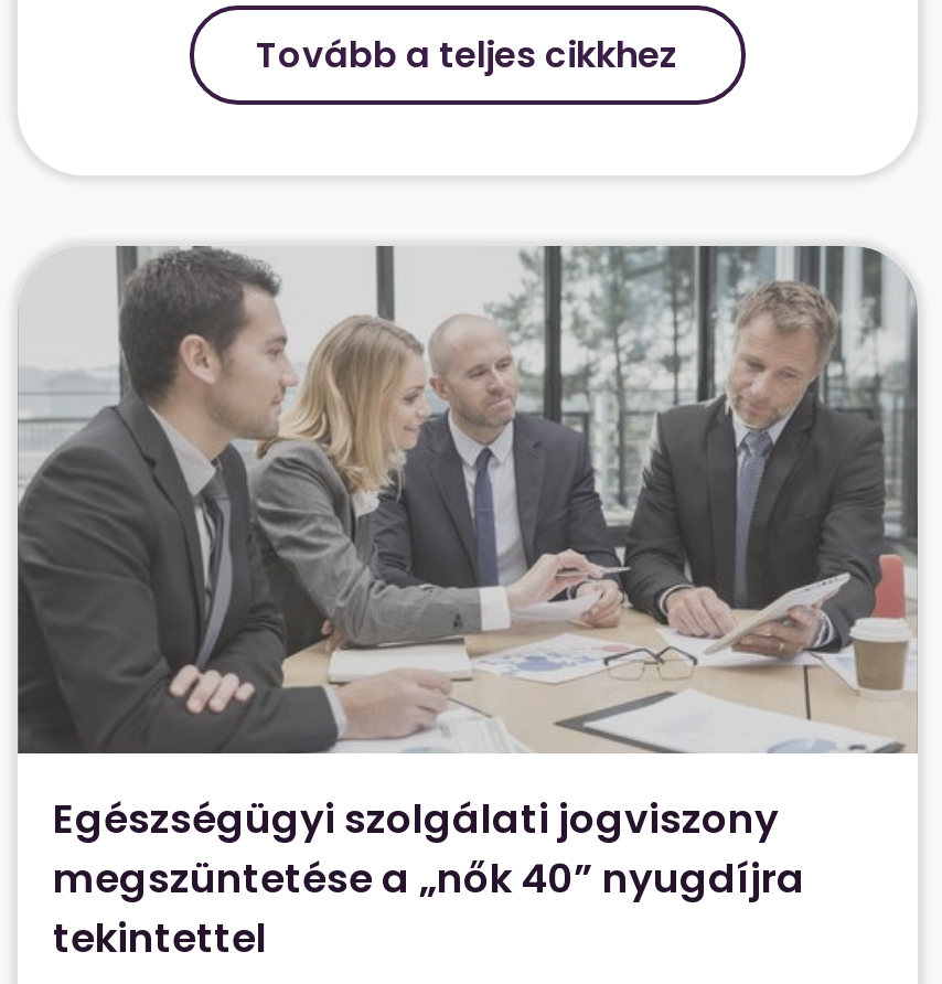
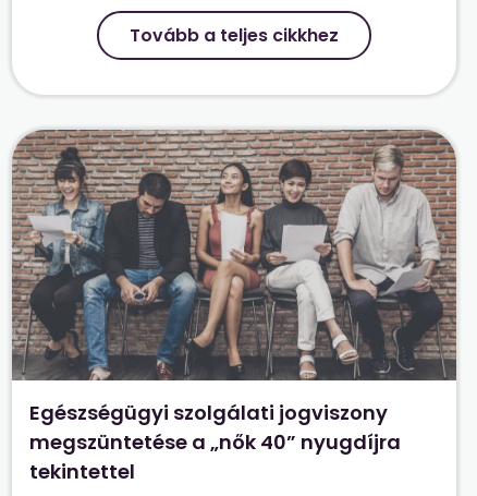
- [image]
+ [image]
